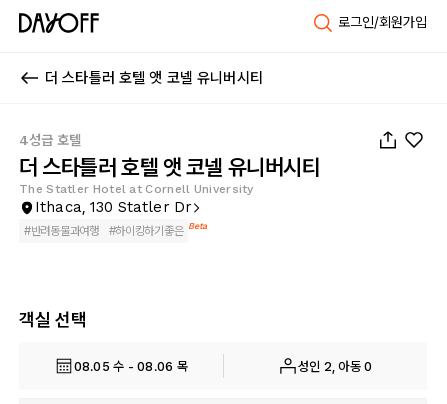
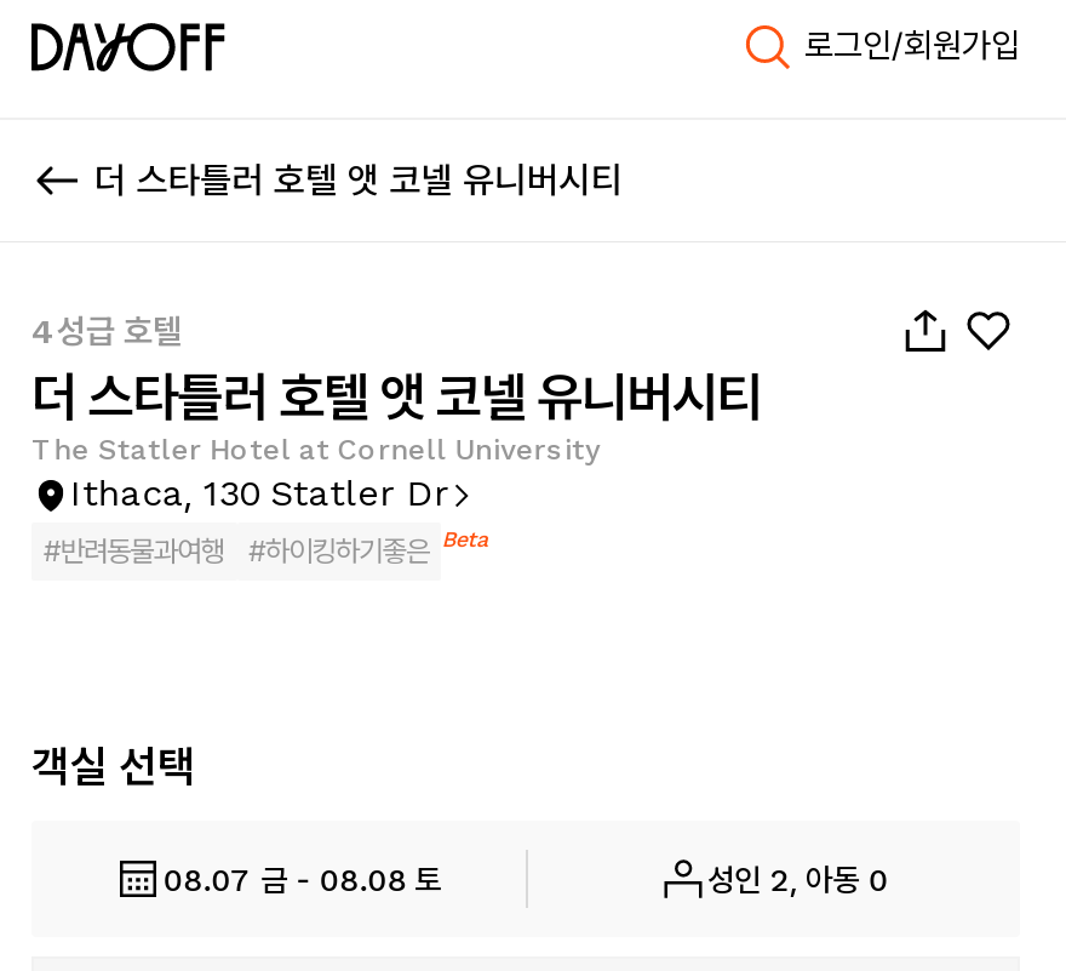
- 08.05 수 - 08.06 목
+ 08.07 금 - 08.08 토
